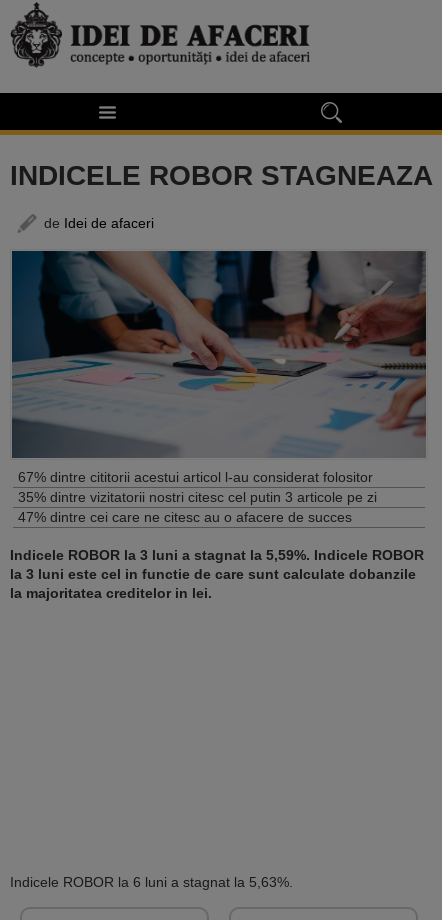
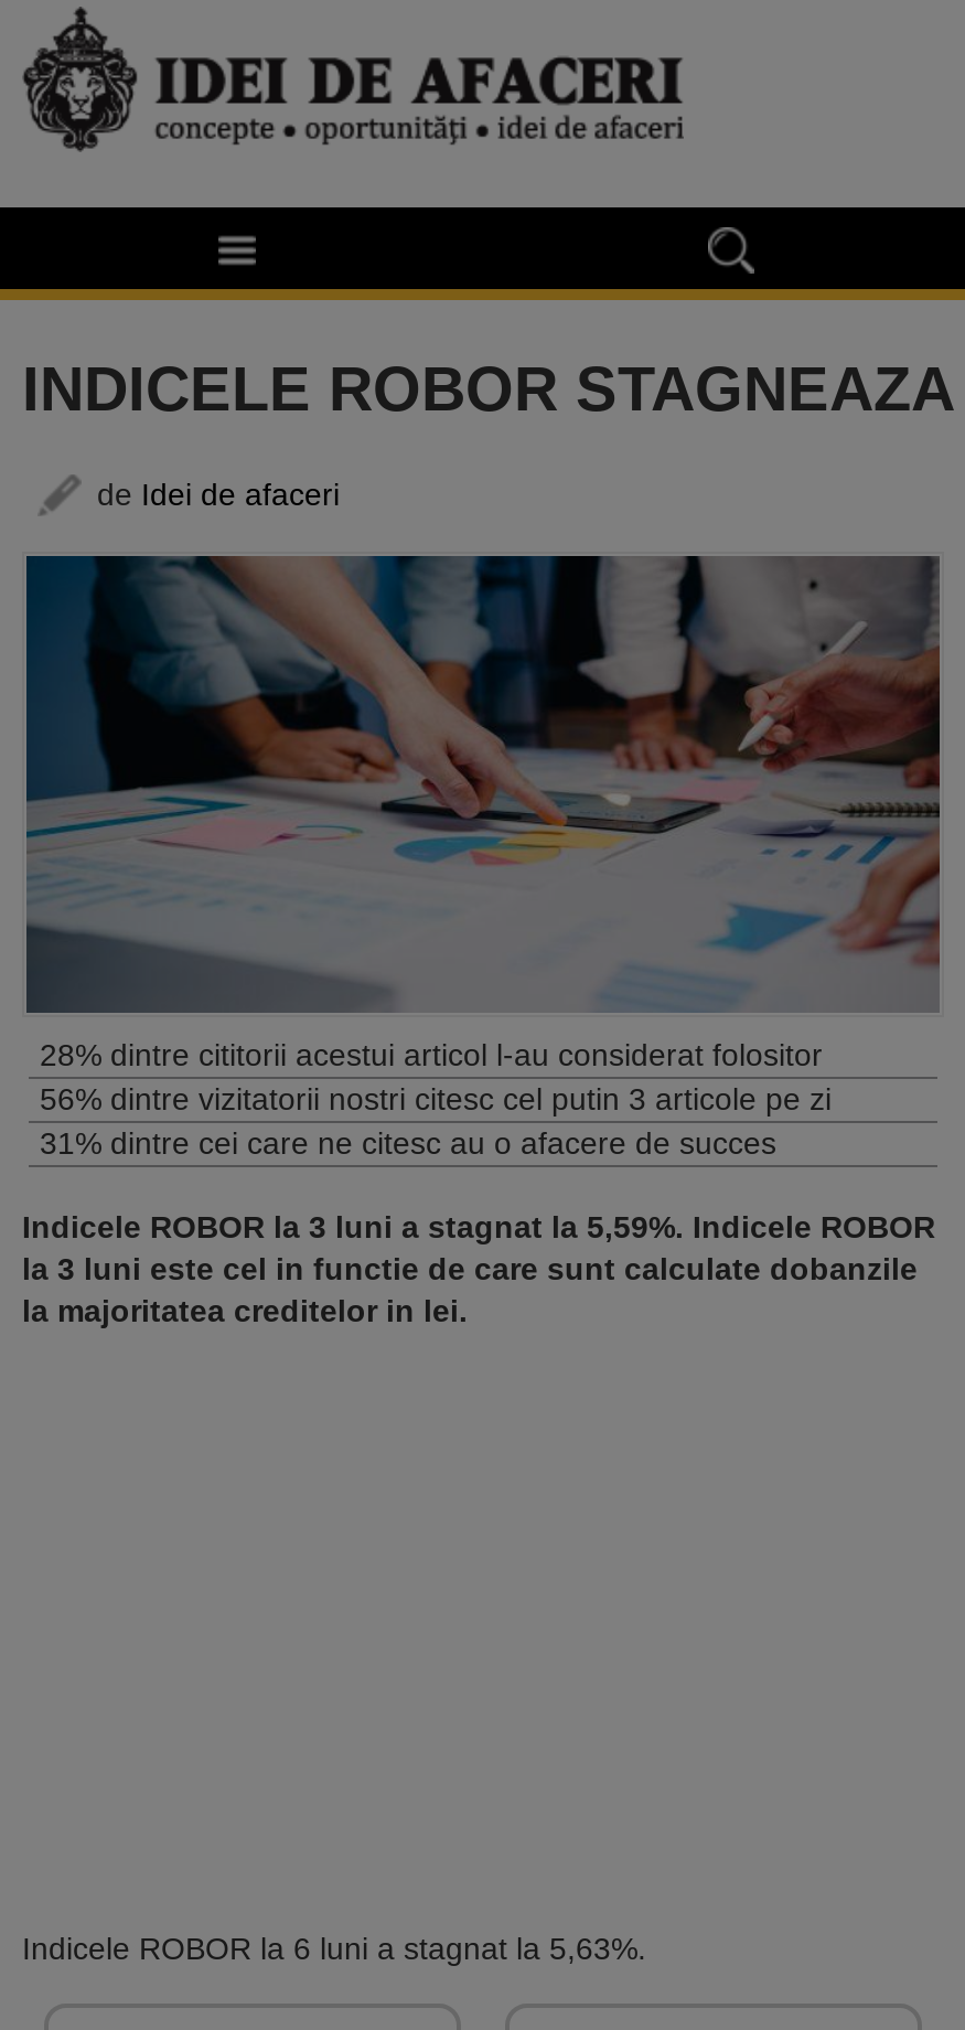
- 67% dintre cititorii acestui articol l-au considerat folositor
+ 28% dintre cititorii acestui articol l-au considerat folositor

- 35% dintre vizitatorii nostri citesc cel putin 3 articole pe zi
+ 56% dintre vizitatorii nostri citesc cel putin 3 articole pe zi

- 47% dintre cei care ne citesc au o afacere de succes
+ 31% dintre cei care ne citesc au o afacere de succes
